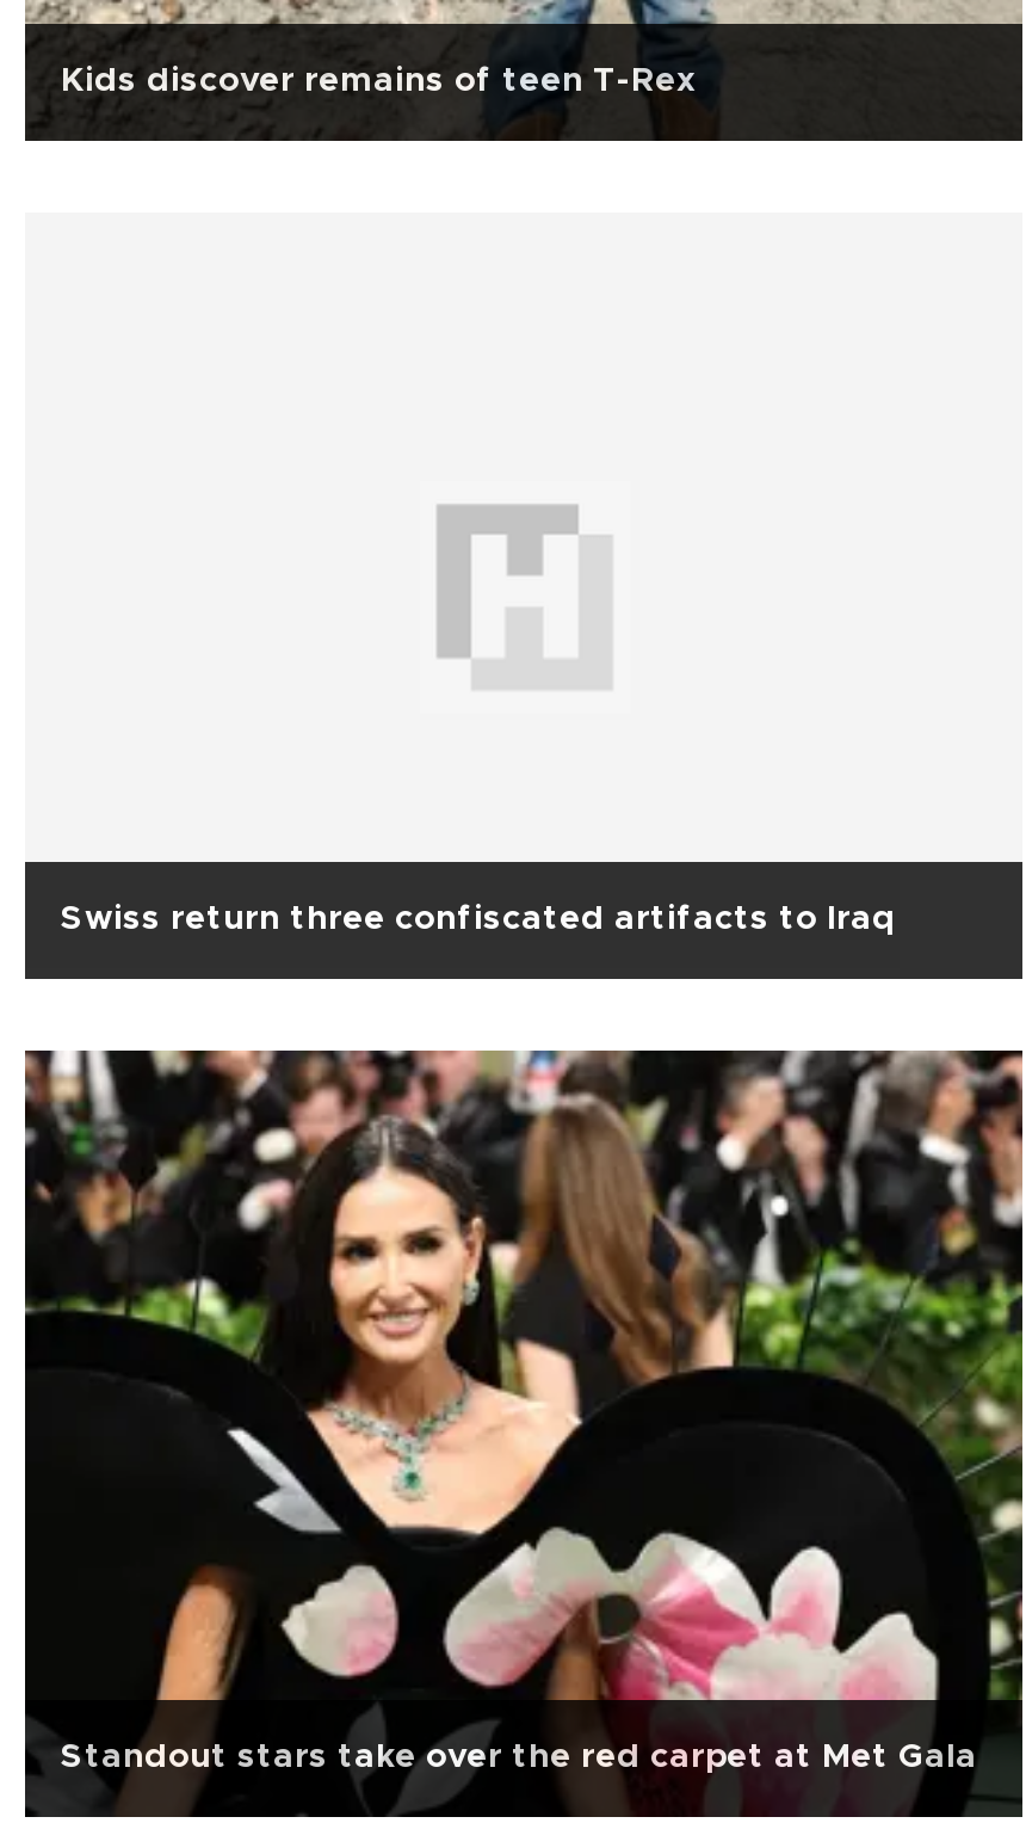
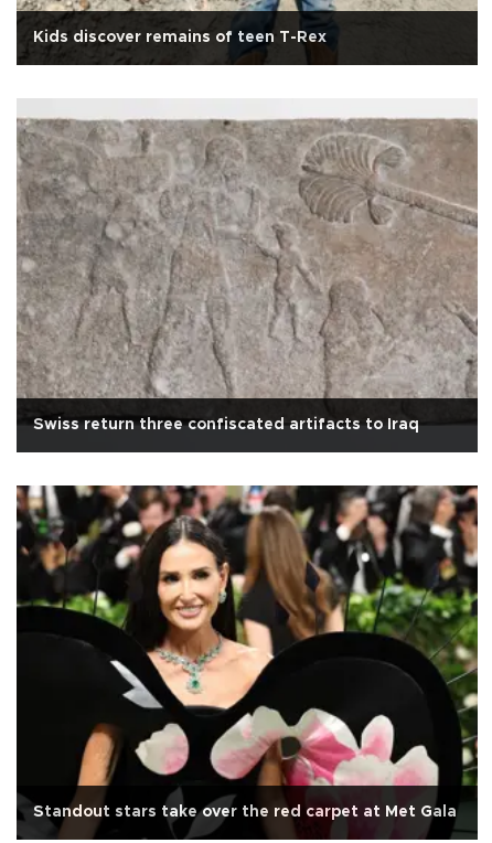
+ [image]
